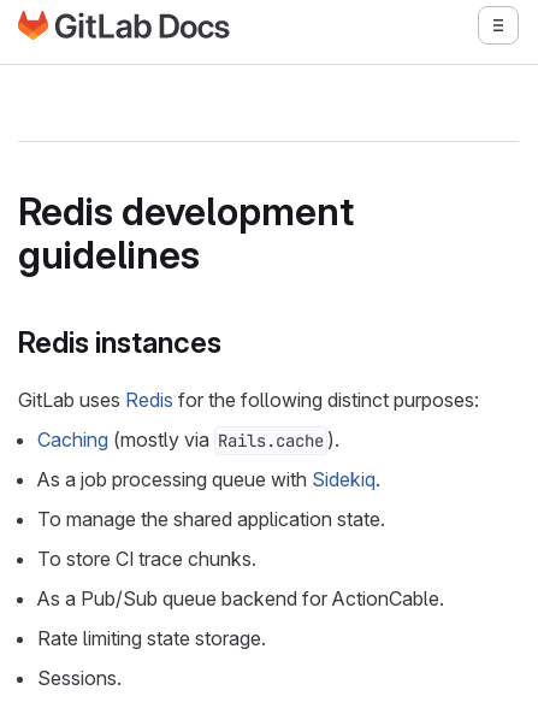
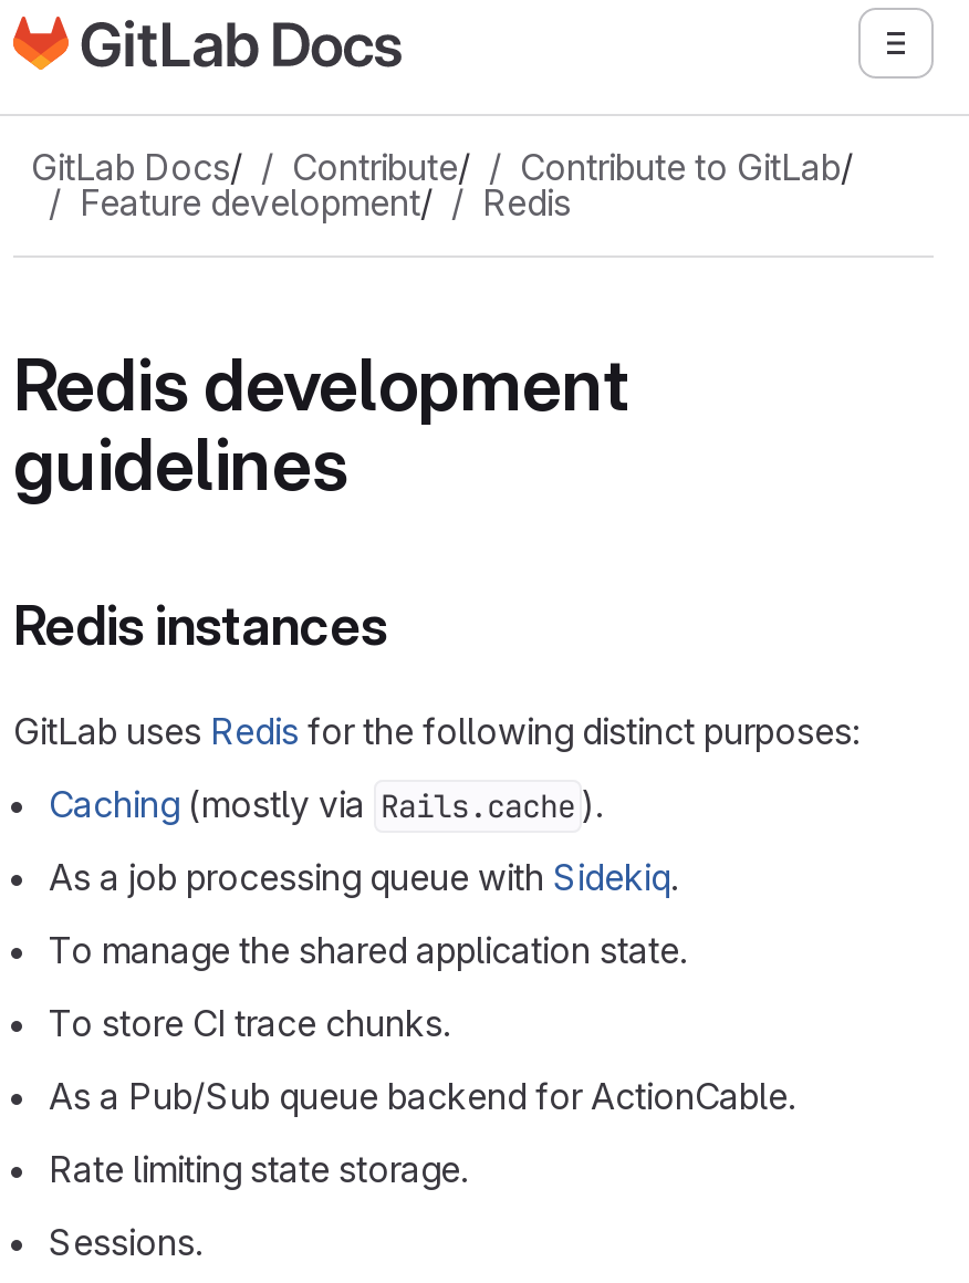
+ GitLab Docs/
+ Contribute/
+ Contribute to GitLab/
+ Feature development/
+ Redis
